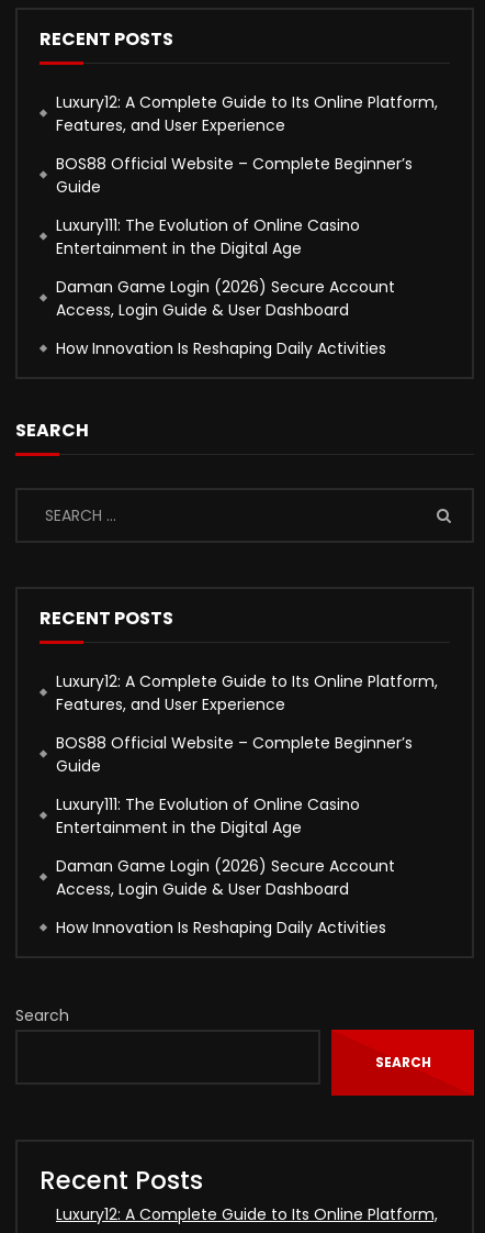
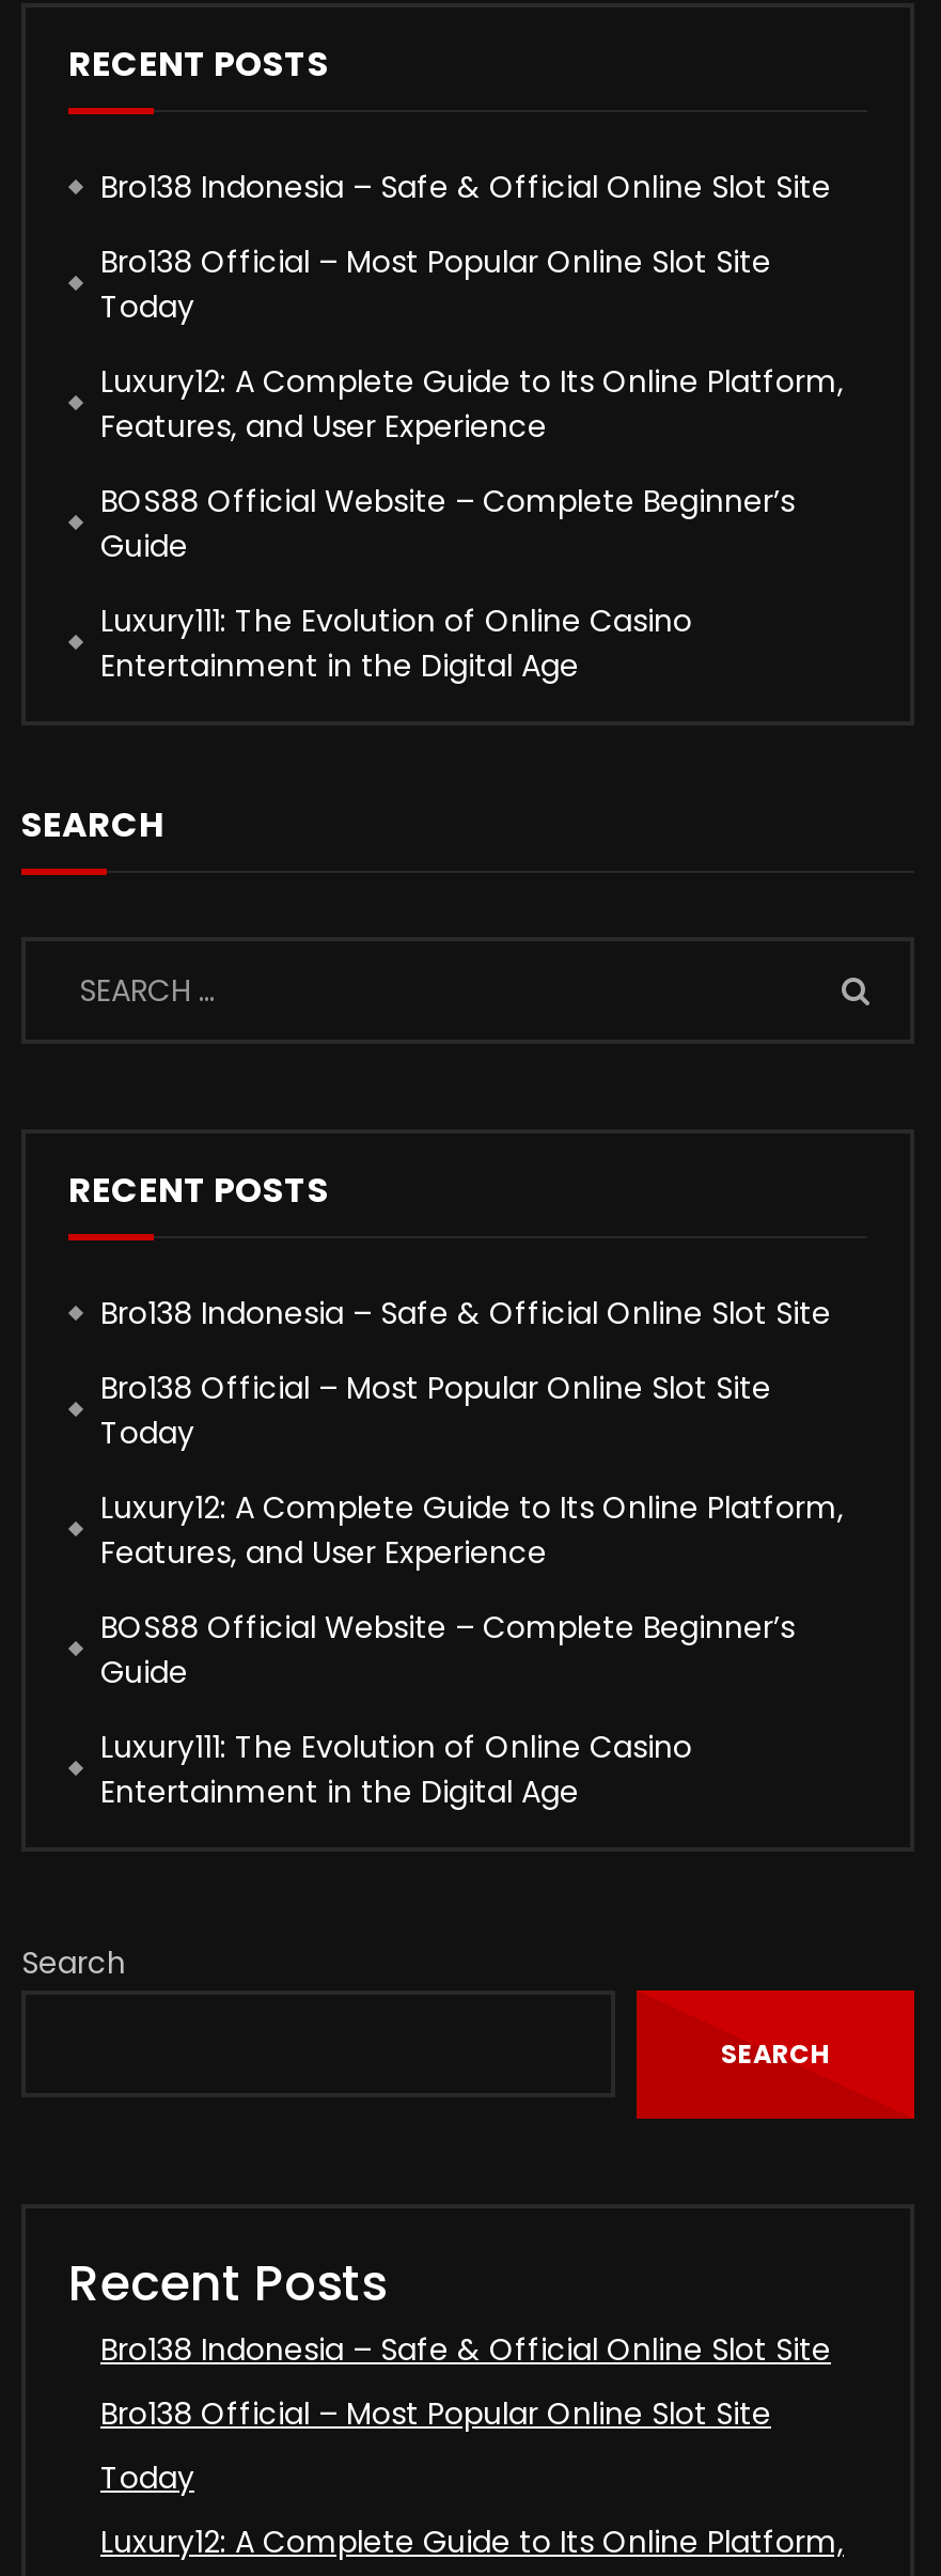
+ Bro138 Indonesia – Safe & Official Online Slot Site
+ Bro138 Official – Most Popular Online Slot Site
+ Today

- Daman Game Login (2026) Secure Account
- Access, Login Guide & User Dashboard
- How Innovation Is Reshaping Daily Activities

+ Bro138 Indonesia – Safe & Official Online Slot Site
+ Bro138 Official – Most Popular Online Slot Site
+ Today

- Daman Game Login (2026) Secure Account
- Access, Login Guide & User Dashboard
- How Innovation Is Reshaping Daily Activities

+ Bro138 Indonesia – Safe & Official Online Slot Site
+ Bro138 Official – Most Popular Online Slot Site
+ Today
